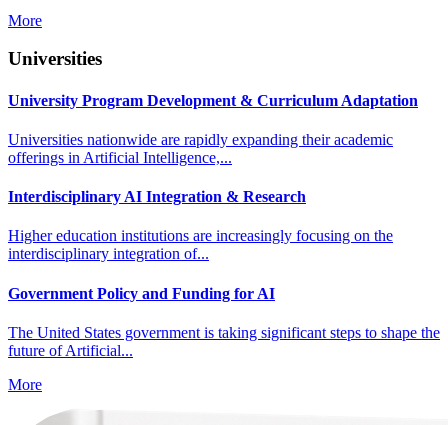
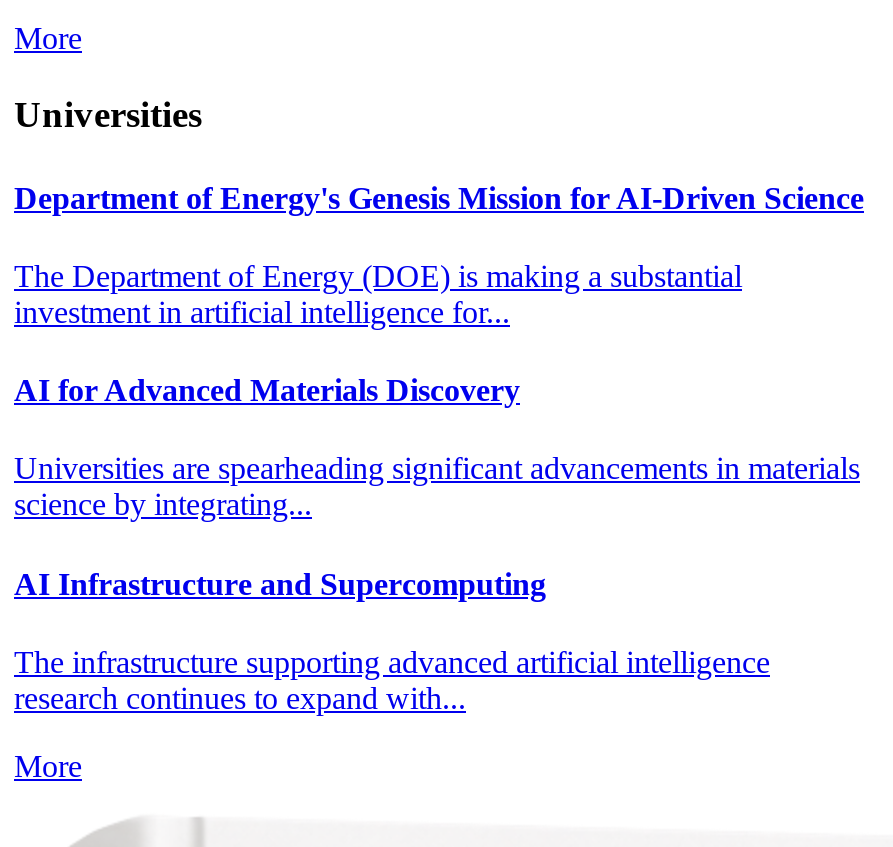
- University Program Development & Curriculum Adaptation
+ Department of Energy's Genesis Mission for AI-Driven Science

- Universities nationwide are rapidly expanding their academic
- offerings in Artificial Intelligence,...
+ The Department of Energy (DOE) is making a substantial
+ investment in artificial intelligence for...

- Interdisciplinary AI Integration & Research
+ AI for Advanced Materials Discovery

- Higher education institutions are increasingly focusing on the
- interdisciplinary integration of...
+ Universities are spearheading significant advancements in materials
+ science by integrating...

- Government Policy and Funding for AI
+ AI Infrastructure and Supercomputing

- The United States government is taking significant steps to shape the
- future of Artificial...
+ The infrastructure supporting advanced artificial intelligence
+ research continues to expand with...
